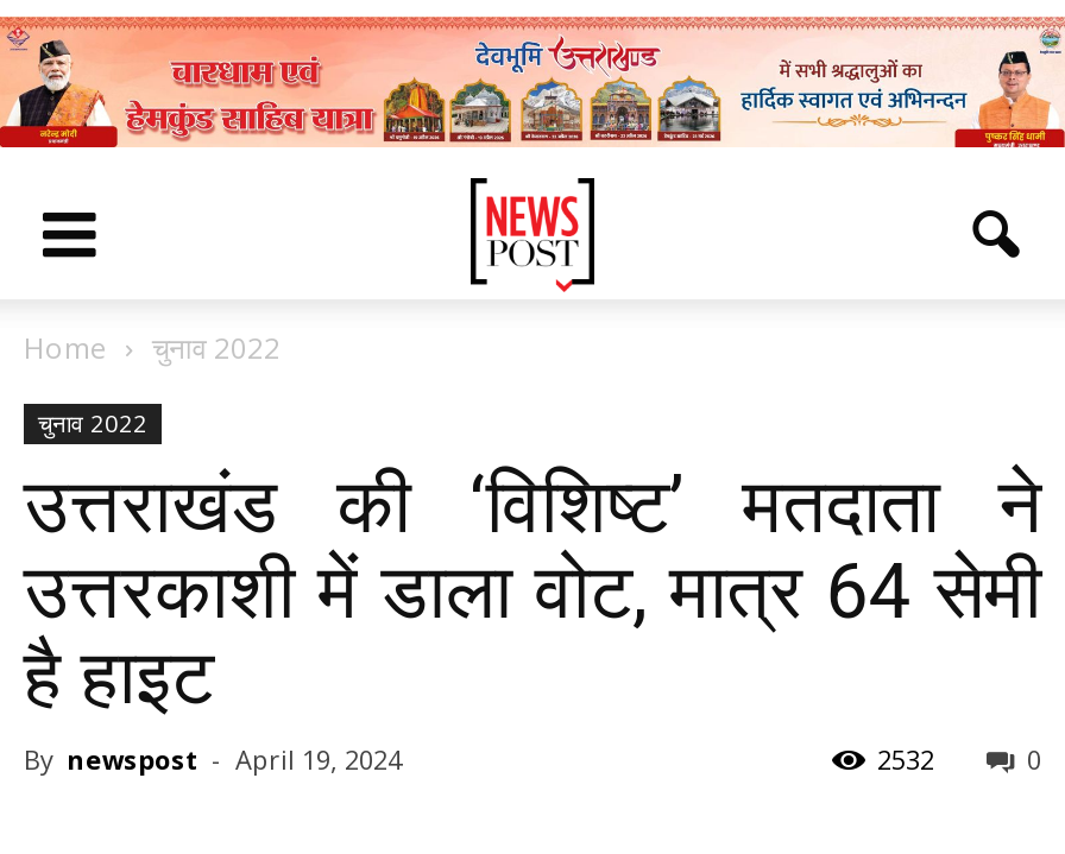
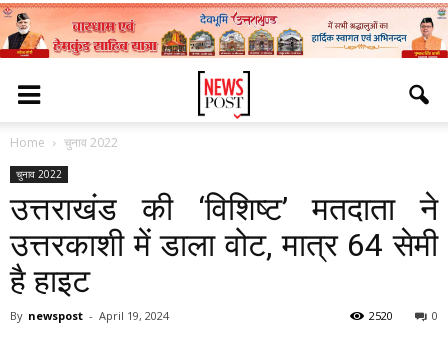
- 2532
+ 2520
